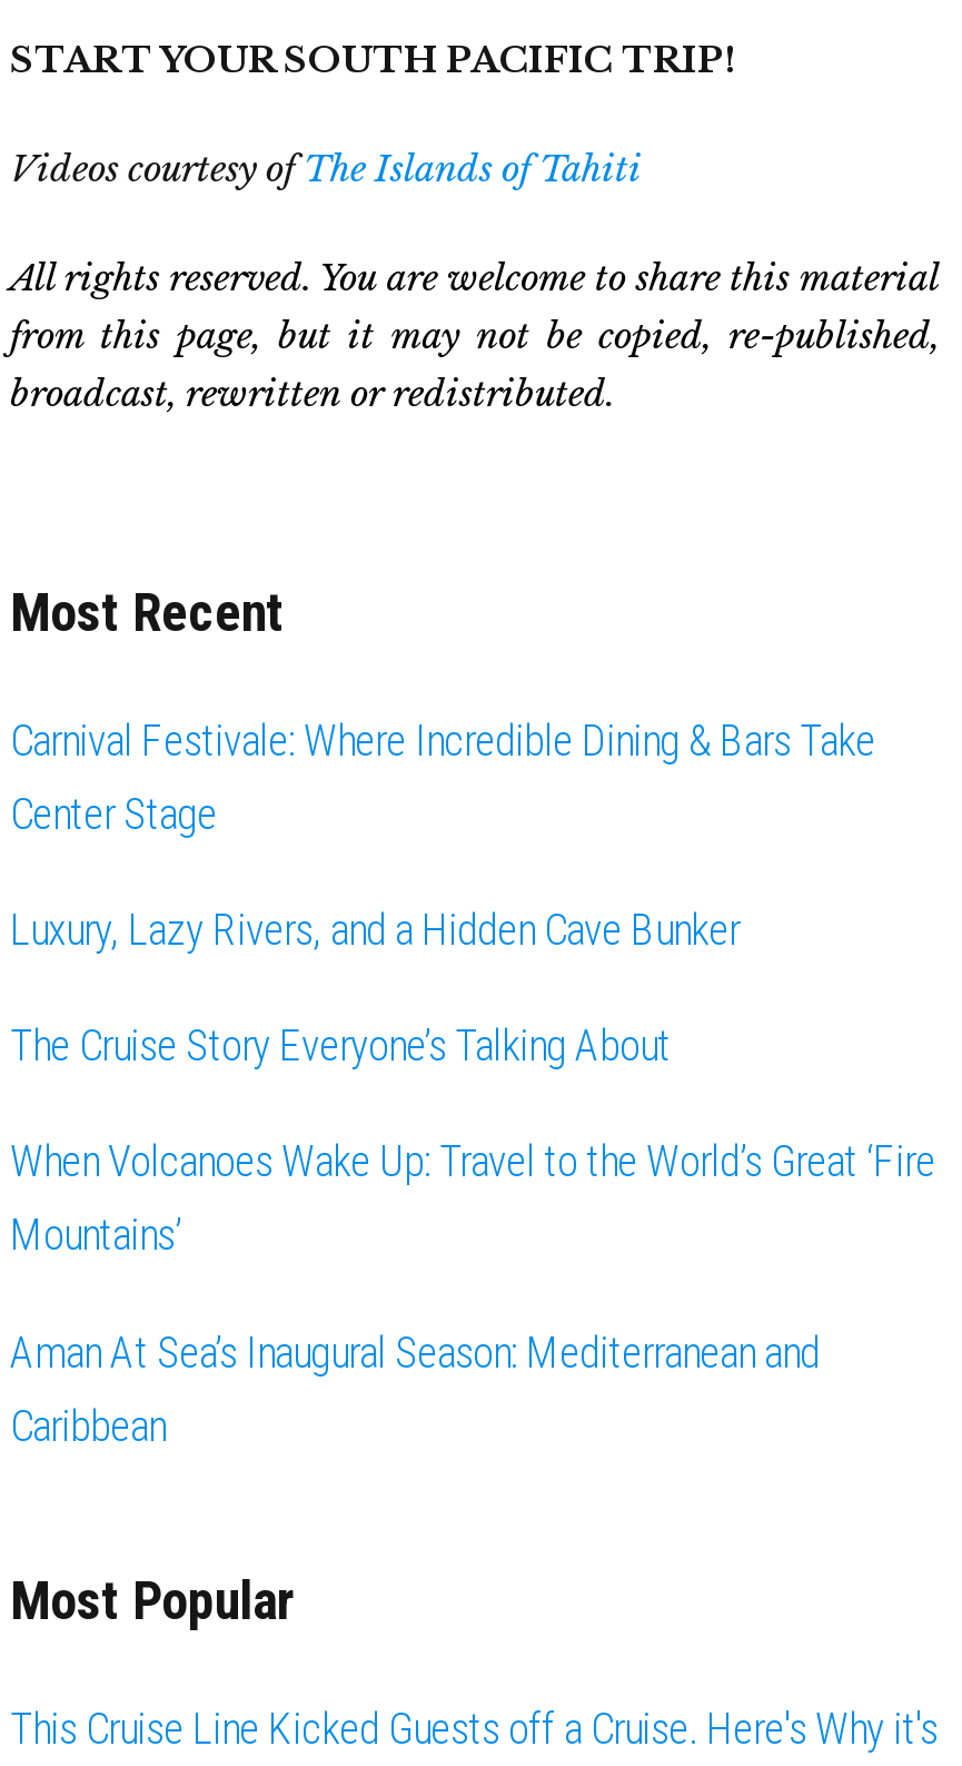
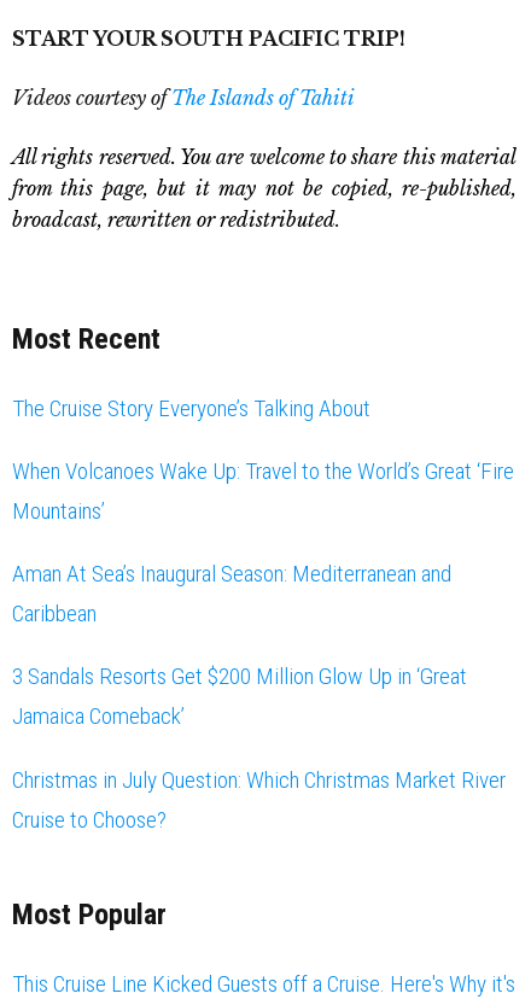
- Carnival Festivale: Where Incredible Dining & Bars Take
- Center Stage
- Luxury, Lazy Rivers, and a Hidden Cave Bunker

moved up: The Cruise Story Everyone’s Talking About | When Volcanoes Wake Up: Travel to the World’s Great ‘Fire | Mountains’ | Aman At Sea’s Inaugural Season: Mediterranean and | Caribbean

+ 3 Sandals Resorts Get $200 Million Glow Up in ‘Great
+ Jamaica Comeback’
+ Christmas in July Question: Which Christmas Market River
+ Cruise to Choose?
